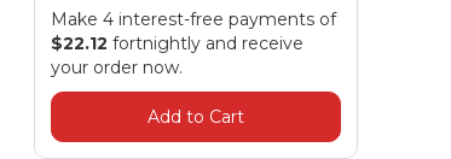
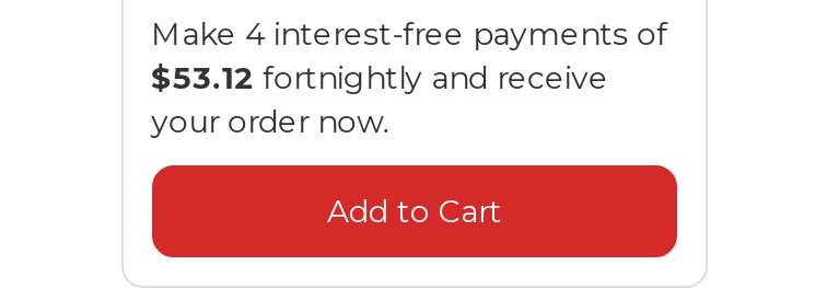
- $22.12 fortnightly and receive
+ $53.12 fortnightly and receive
